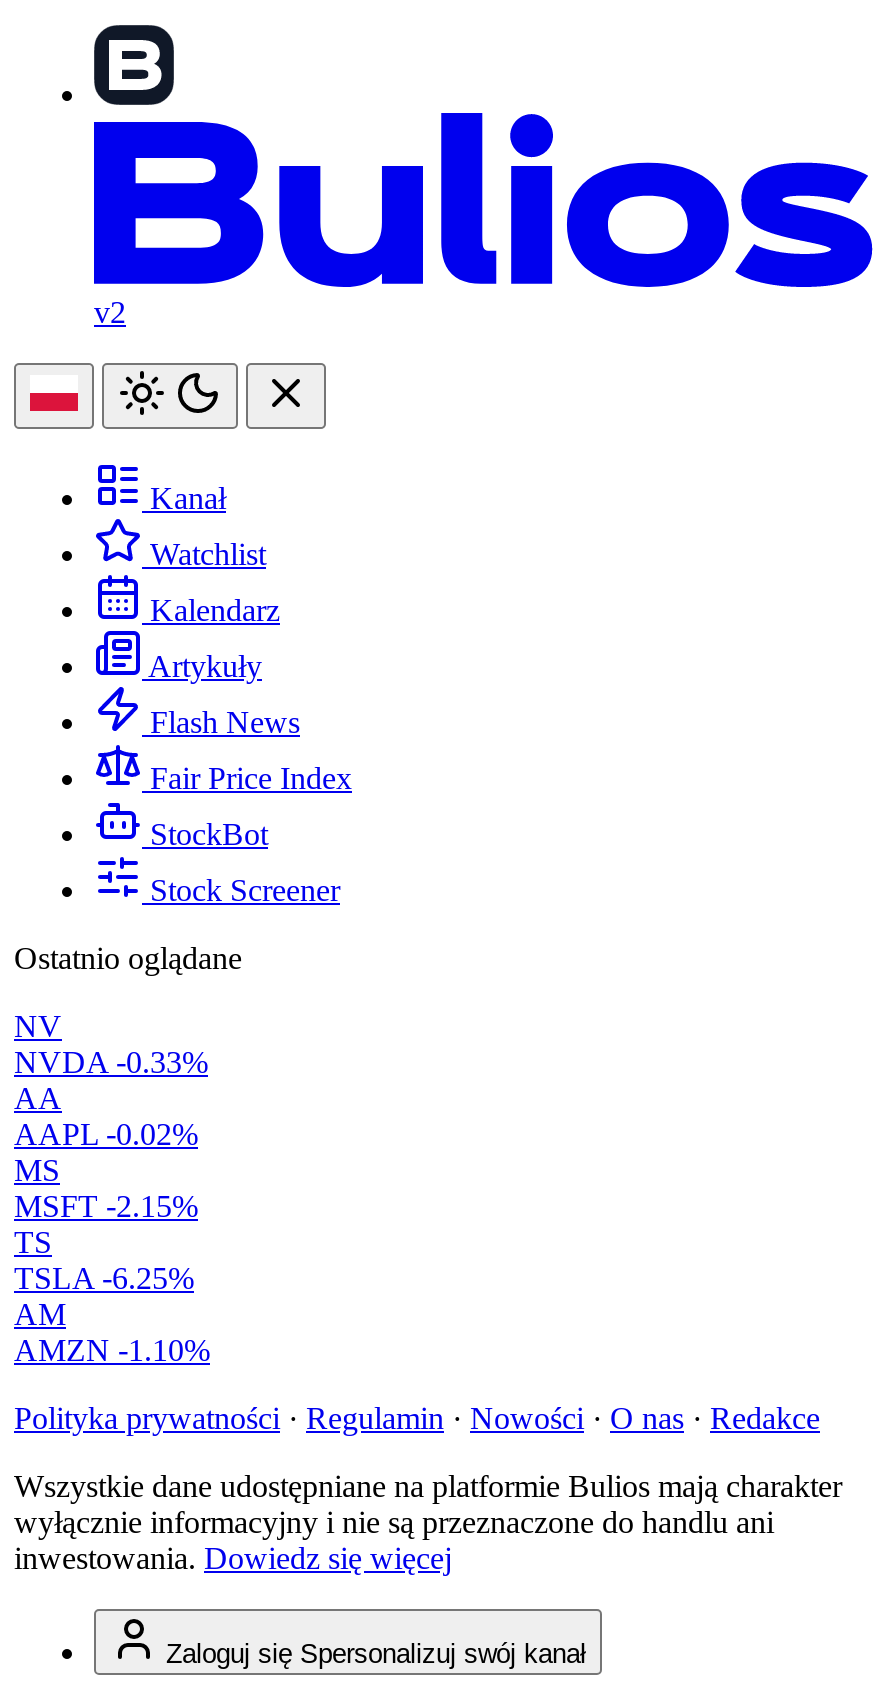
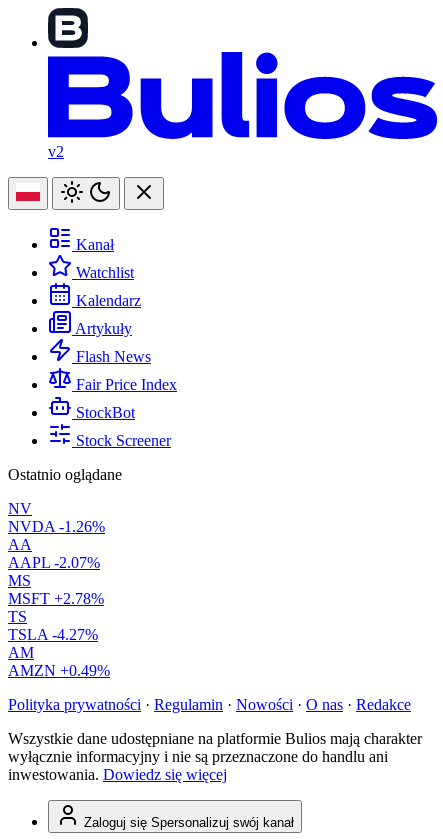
- NVDA -0.33%
+ NVDA -1.26%

- AAPL -0.02%
+ AAPL -2.07%

- MSFT -2.15%
+ MSFT +2.78%

- TSLA -6.25%
+ TSLA -4.27%

- AMZN -1.10%
+ AMZN +0.49%
